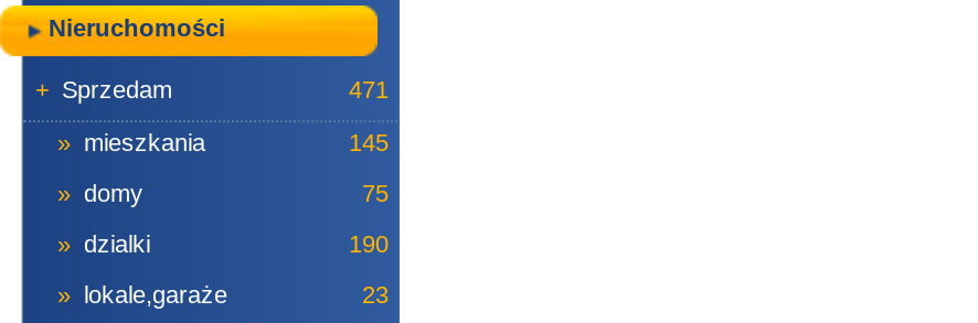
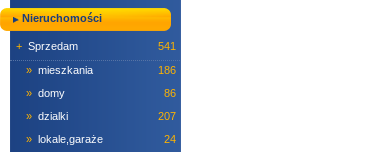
- 471
+ 541

- 145
+ 186

- 75
+ 86

- 190
+ 207

- 23
+ 24
